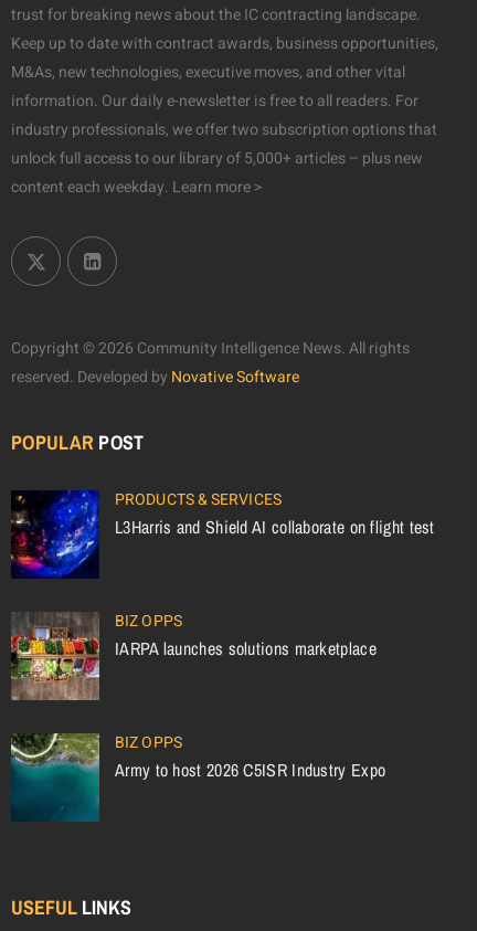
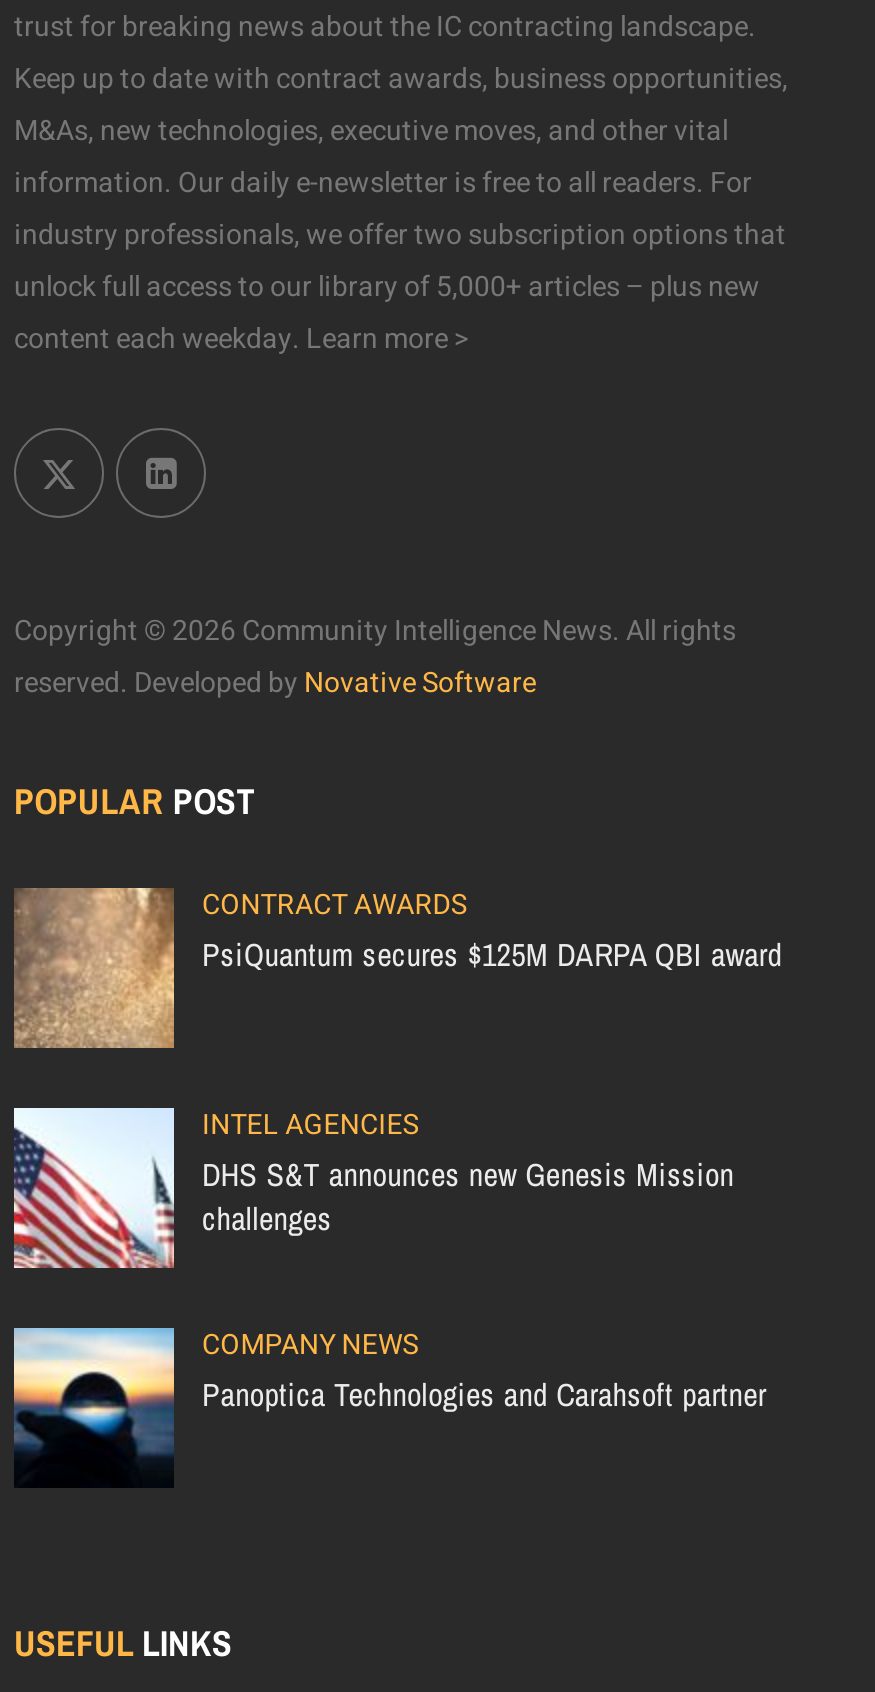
- [image]
- PRODUCTS & SERVICES
- L3Harris and Shield AI collaborate on flight test
+ [image]
+ CONTRACT AWARDS
+ PsiQuantum secures $125M DARPA QBI award

- [image]
- BIZ OPPS
- IARPA launches solutions marketplace
+ [image]
+ INTEL AGENCIES
+ DHS S&T announces new Genesis Mission
+ challenges

- [image]
- BIZ OPPS
- Army to host 2026 C5ISR Industry Expo
+ [image]
+ COMPANY NEWS
+ Panoptica Technologies and Carahsoft partner
